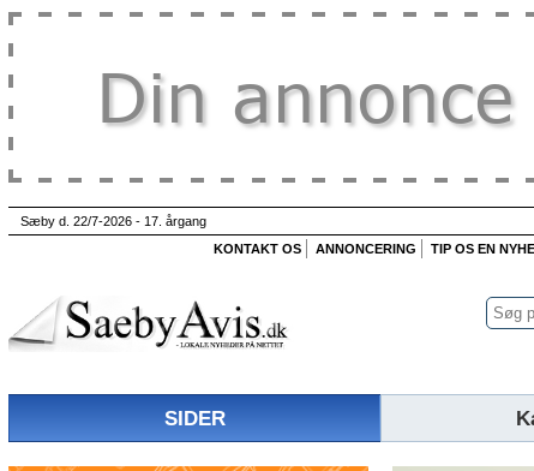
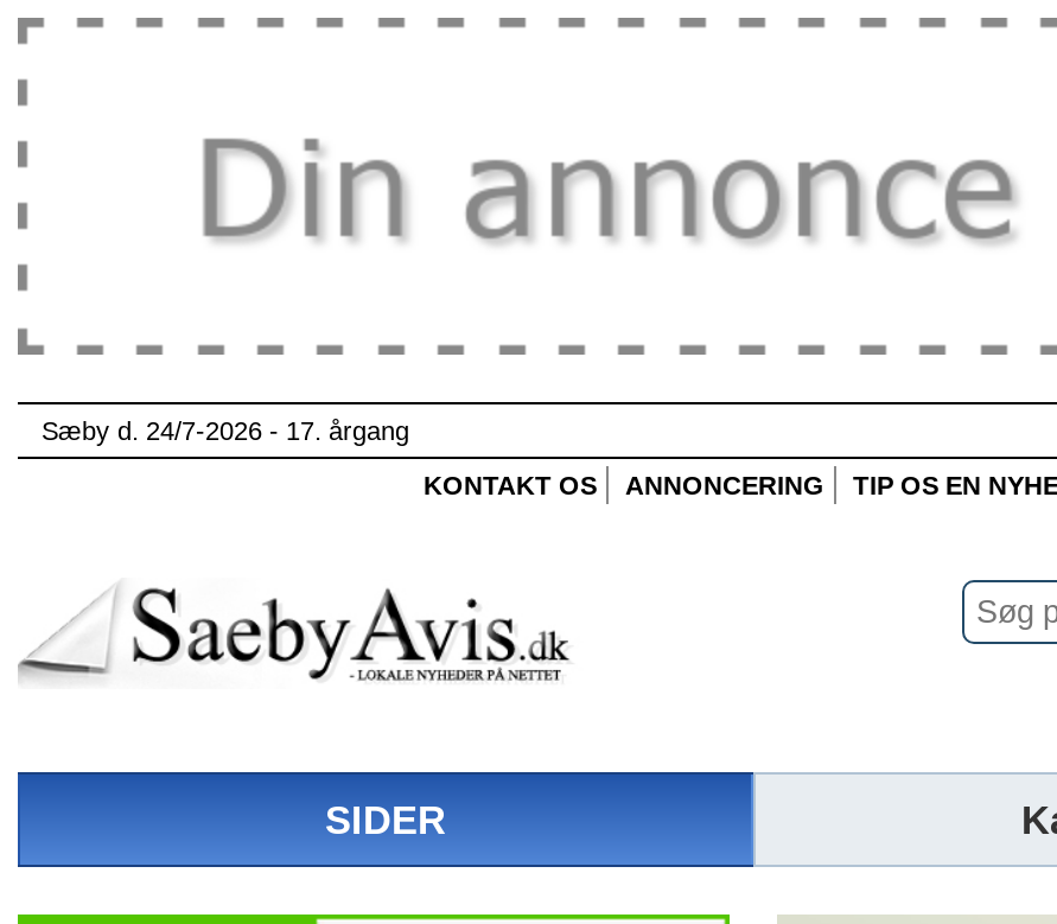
- Sæby d. 22/7-2026 - 17. årgang
+ Sæby d. 24/7-2026 - 17. årgang
